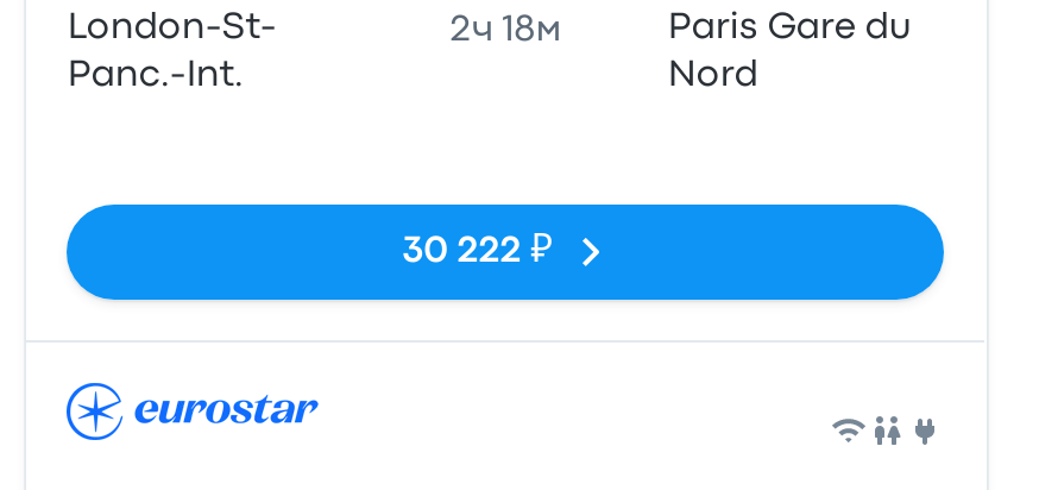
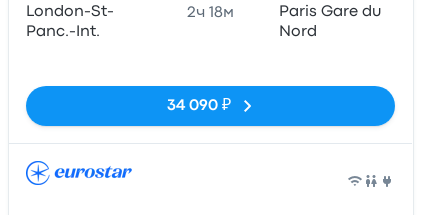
- 30 222 ₽
+ 34 090 ₽
